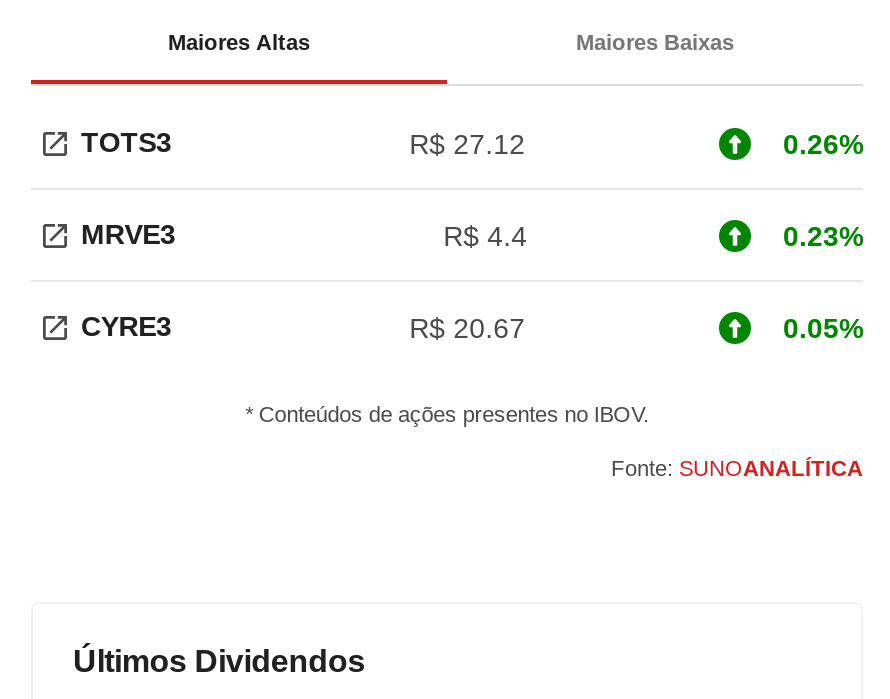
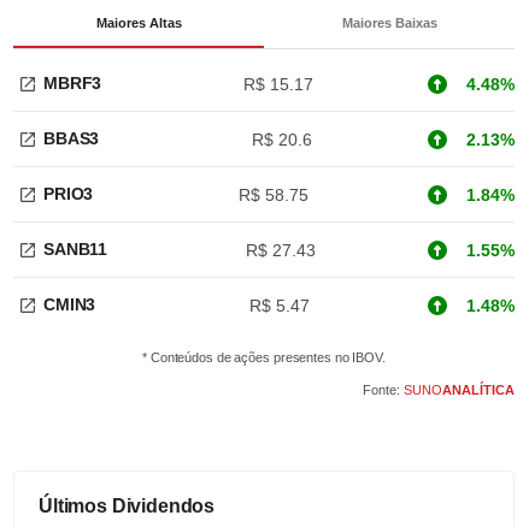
- TOTS3
- R$ 27.12
- 0.26%
- MRVE3
- R$ 4.4
- 0.23%
- CYRE3
- R$ 20.67
- 0.05%
+ MBRF3
+ R$ 15.17
+ 4.48%
+ BBAS3
+ R$ 20.6
+ 2.13%
+ PRIO3
+ R$ 58.75
+ 1.84%
+ SANB11
+ R$ 27.43
+ 1.55%
+ CMIN3
+ R$ 5.47
+ 1.48%
